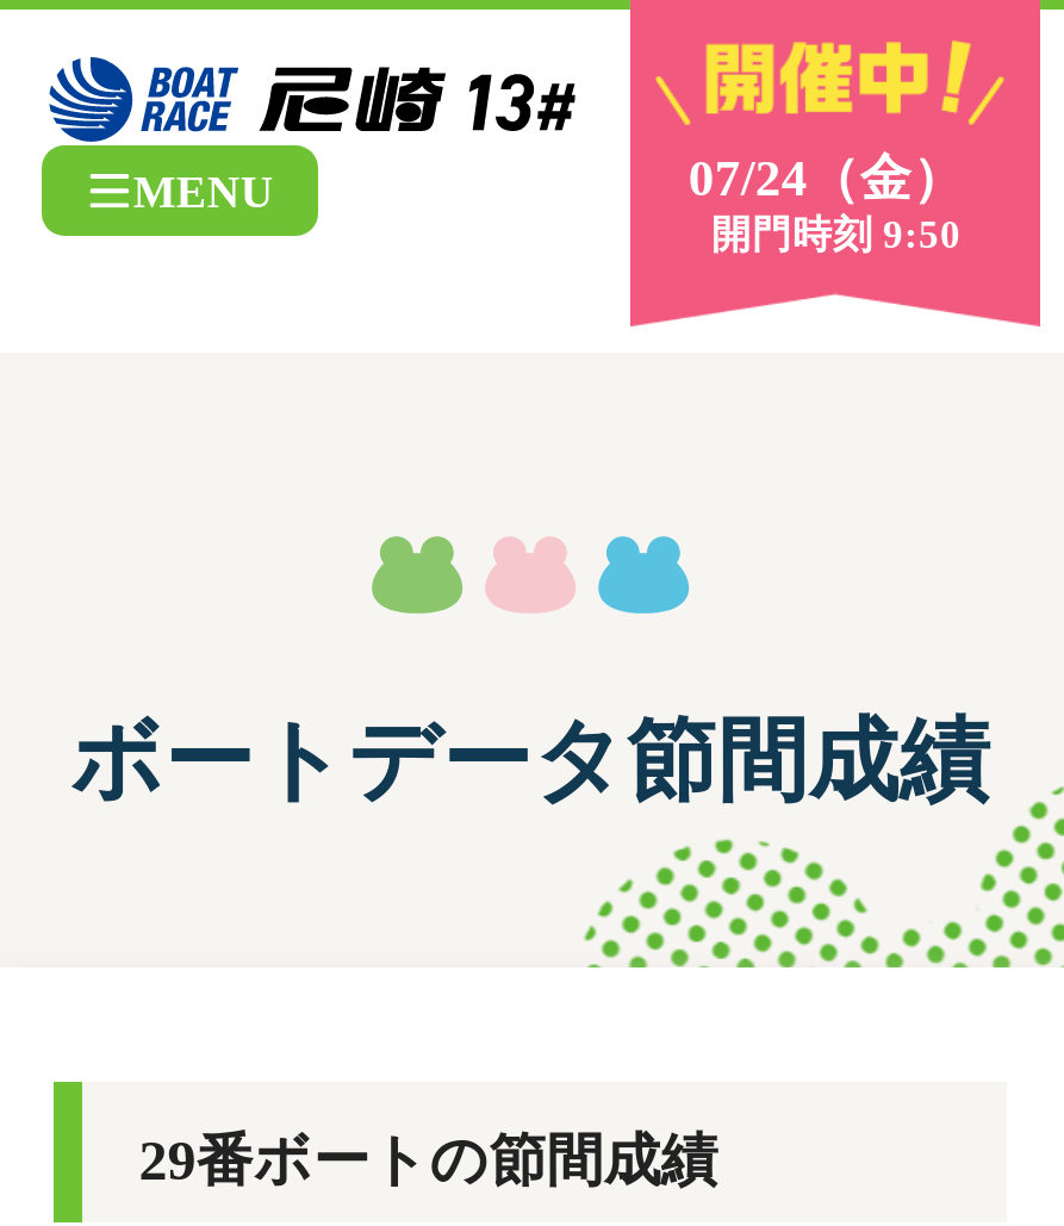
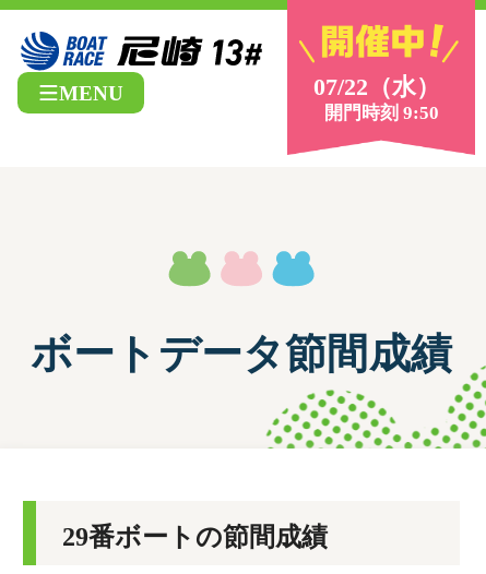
- 07/24（金）
+ 07/22（水）
